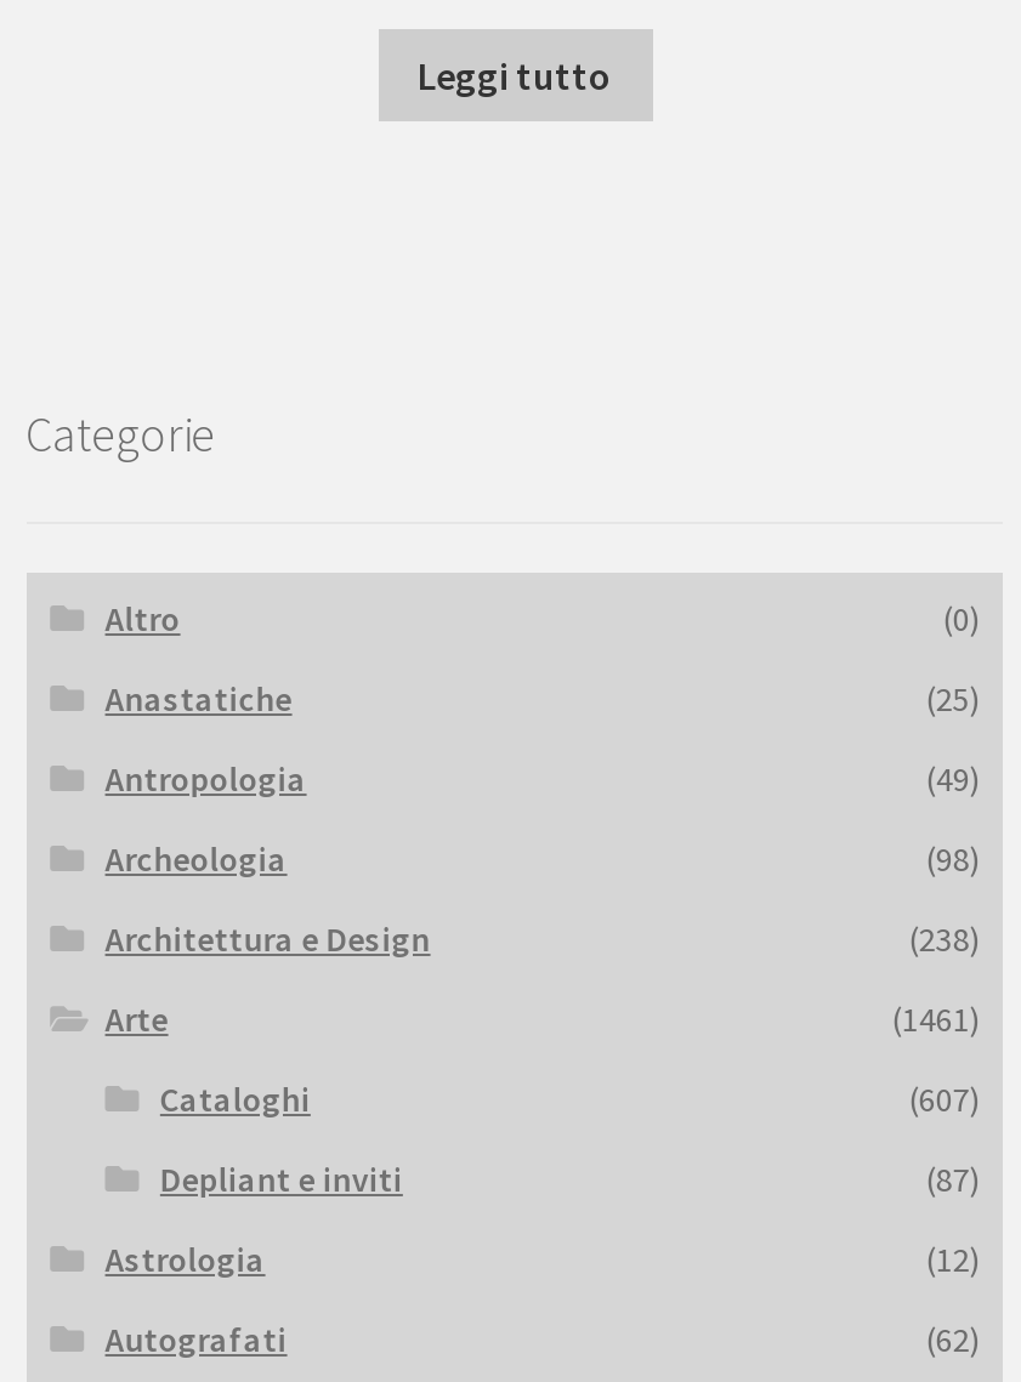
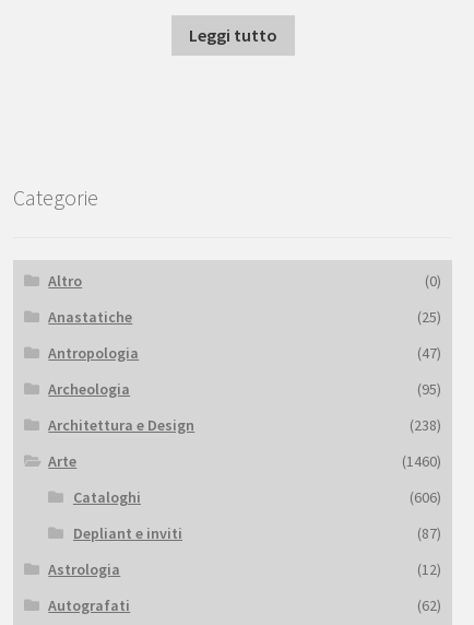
- (49)
+ (47)

- (98)
+ (95)

- (1461)
+ (1460)

- (607)
+ (606)
